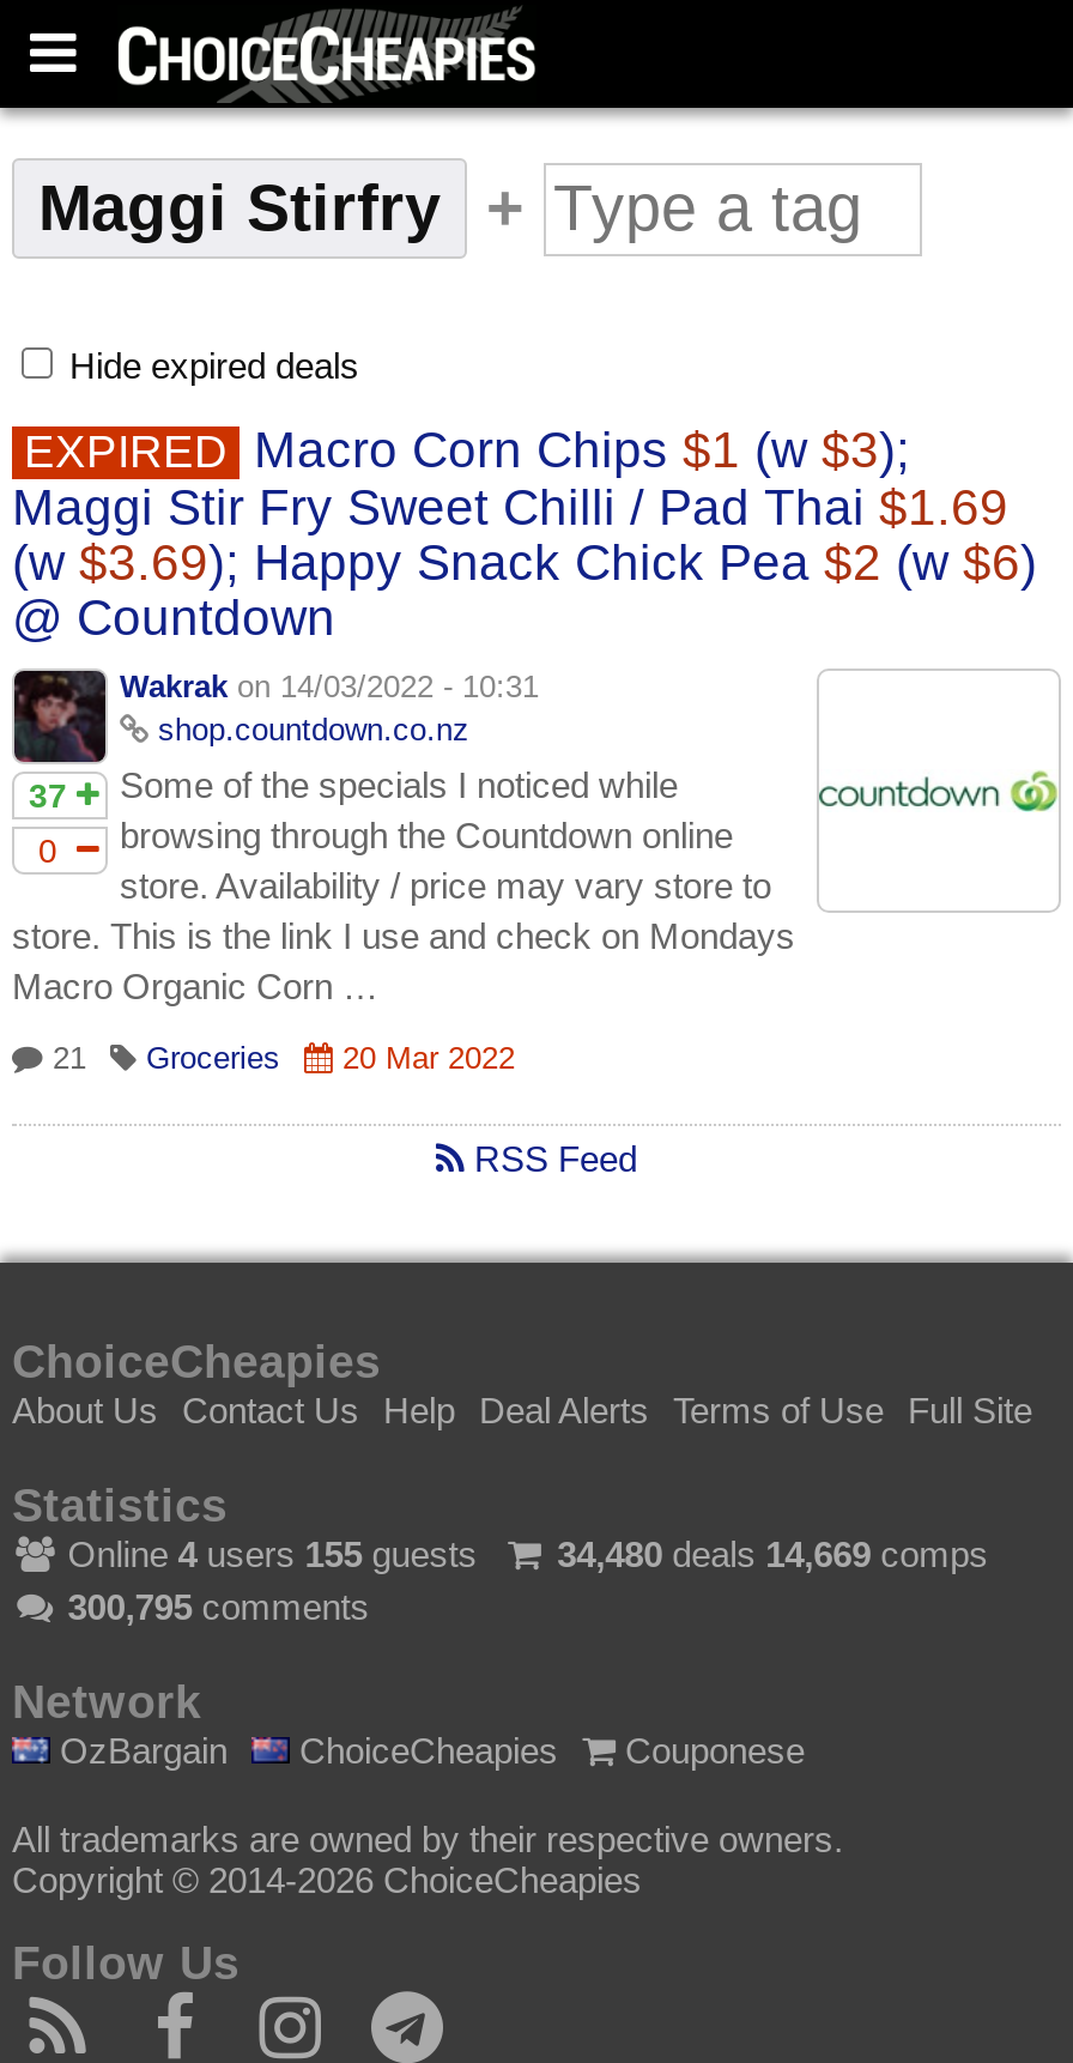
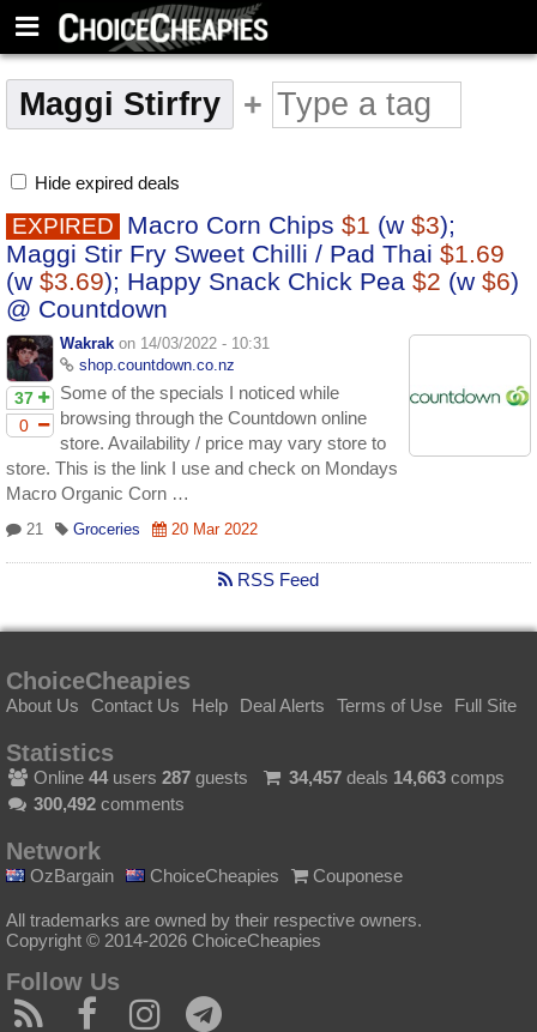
- Online 4 users 155 guests
+ Online 44 users 287 guests

- 34,480 deals 14,669 comps
+ 34,457 deals 14,663 comps

- 300,795 comments
+ 300,492 comments
